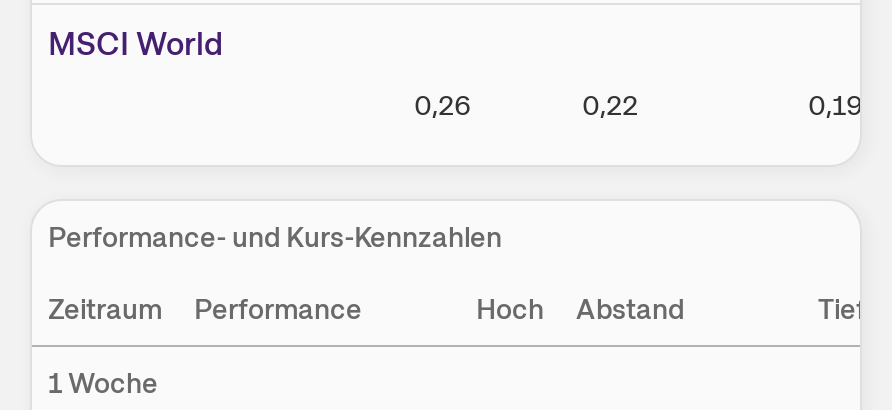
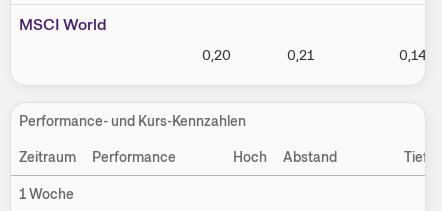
- 0,26
+ 0,20

- 0,22
+ 0,21

- 0,19
+ 0,14
